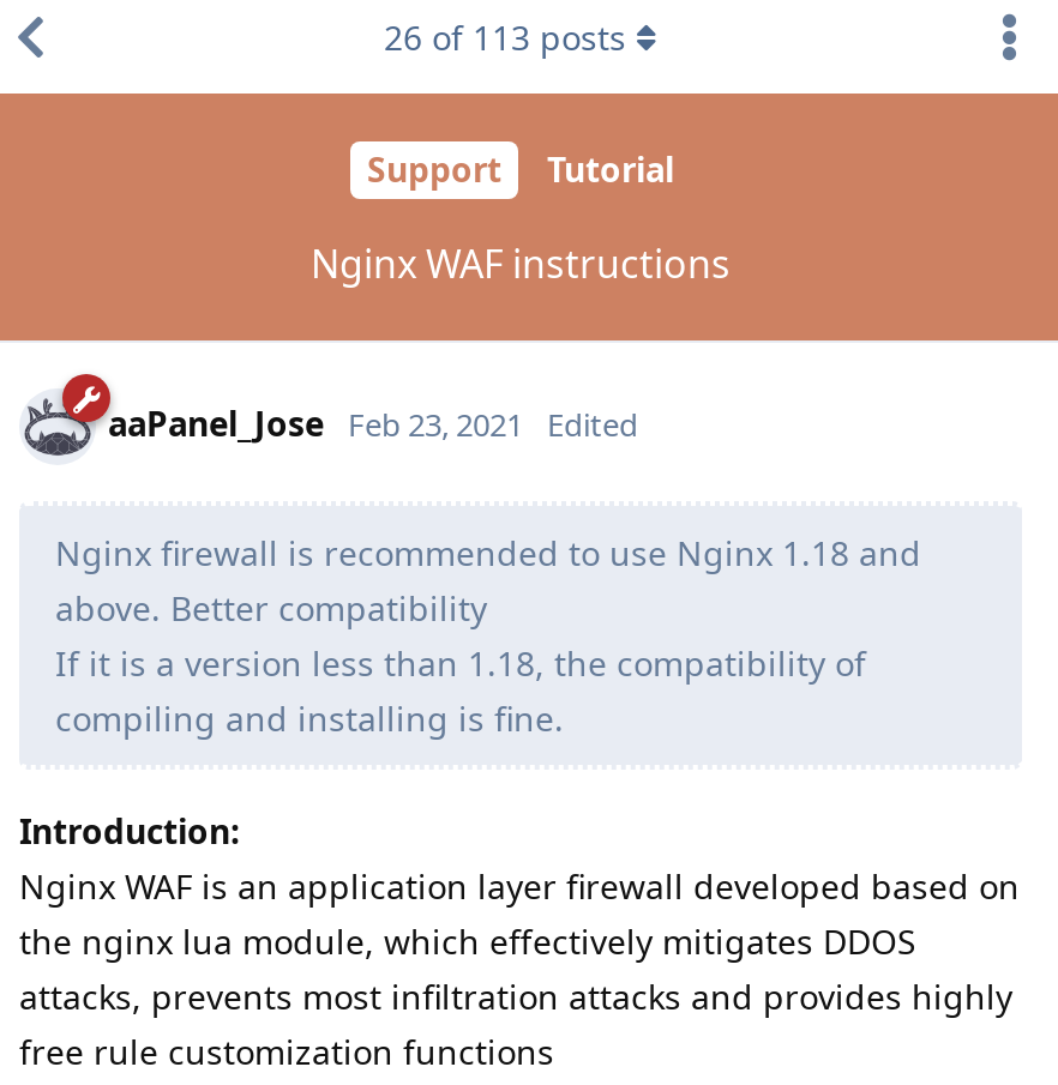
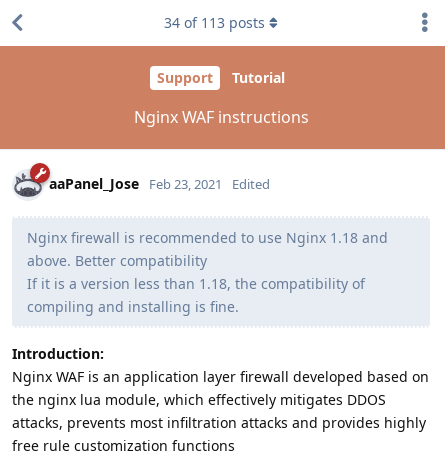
- 26 of 113 posts
+ 34 of 113 posts
